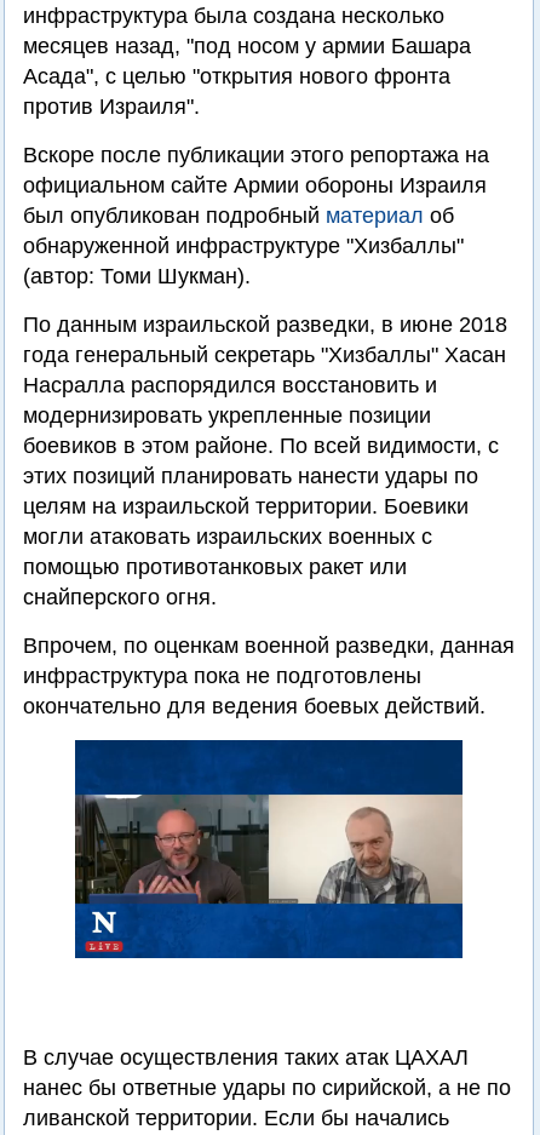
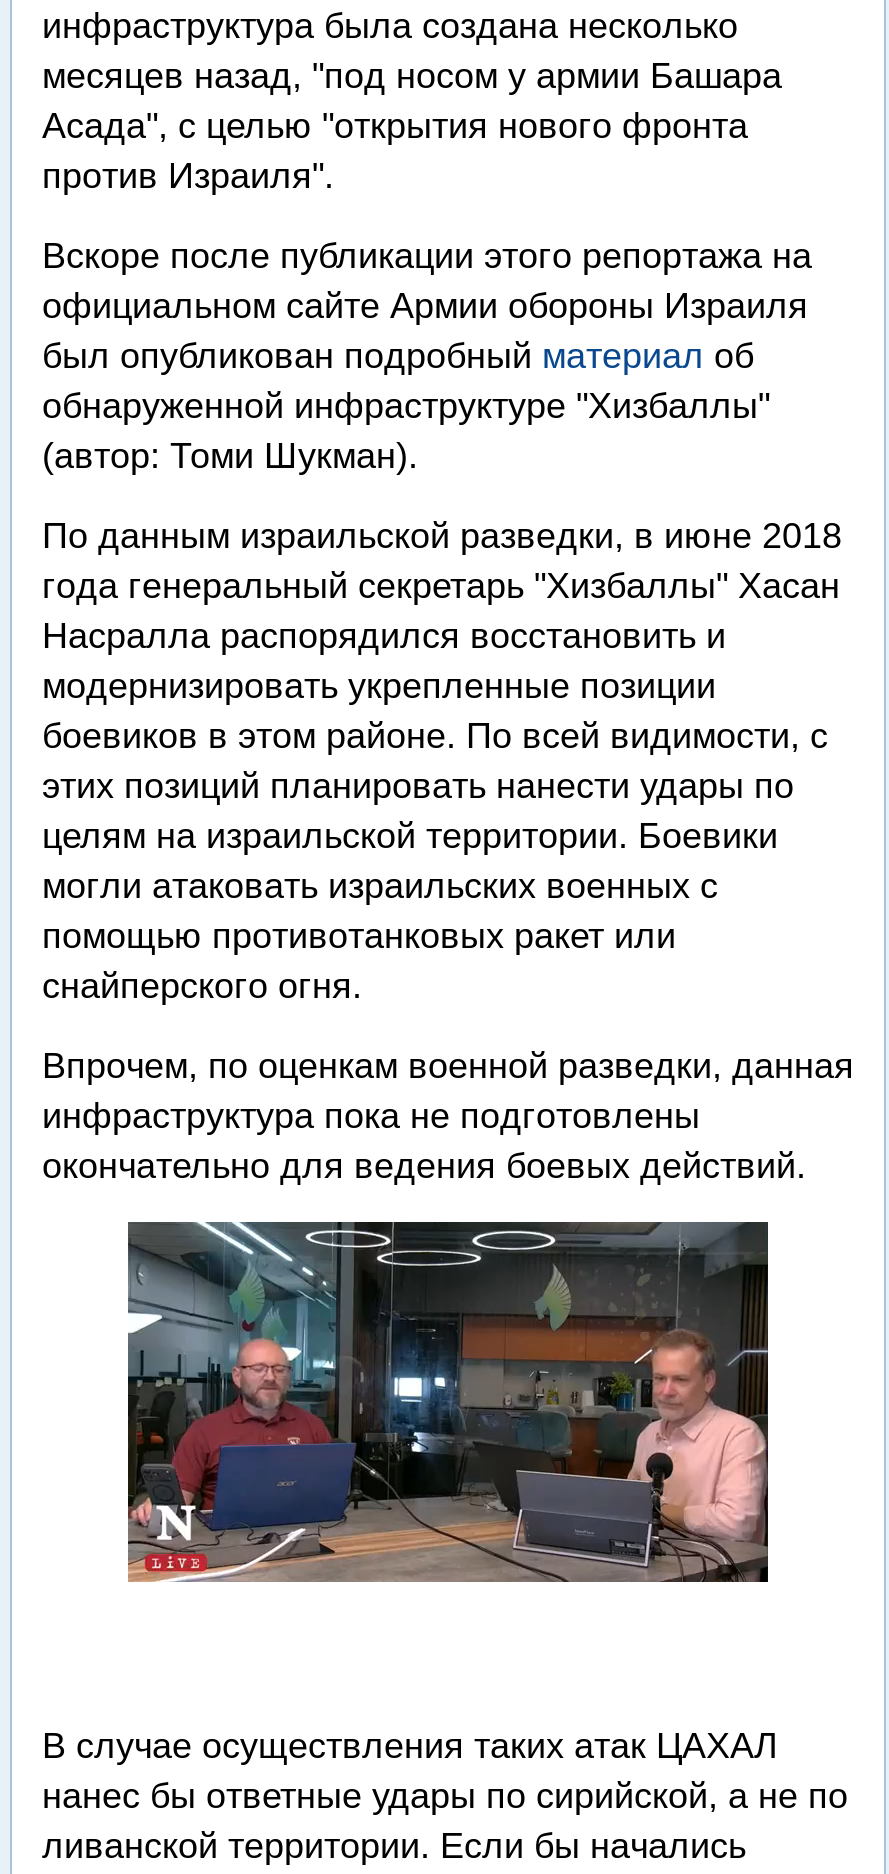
- [image]
+ [image]
